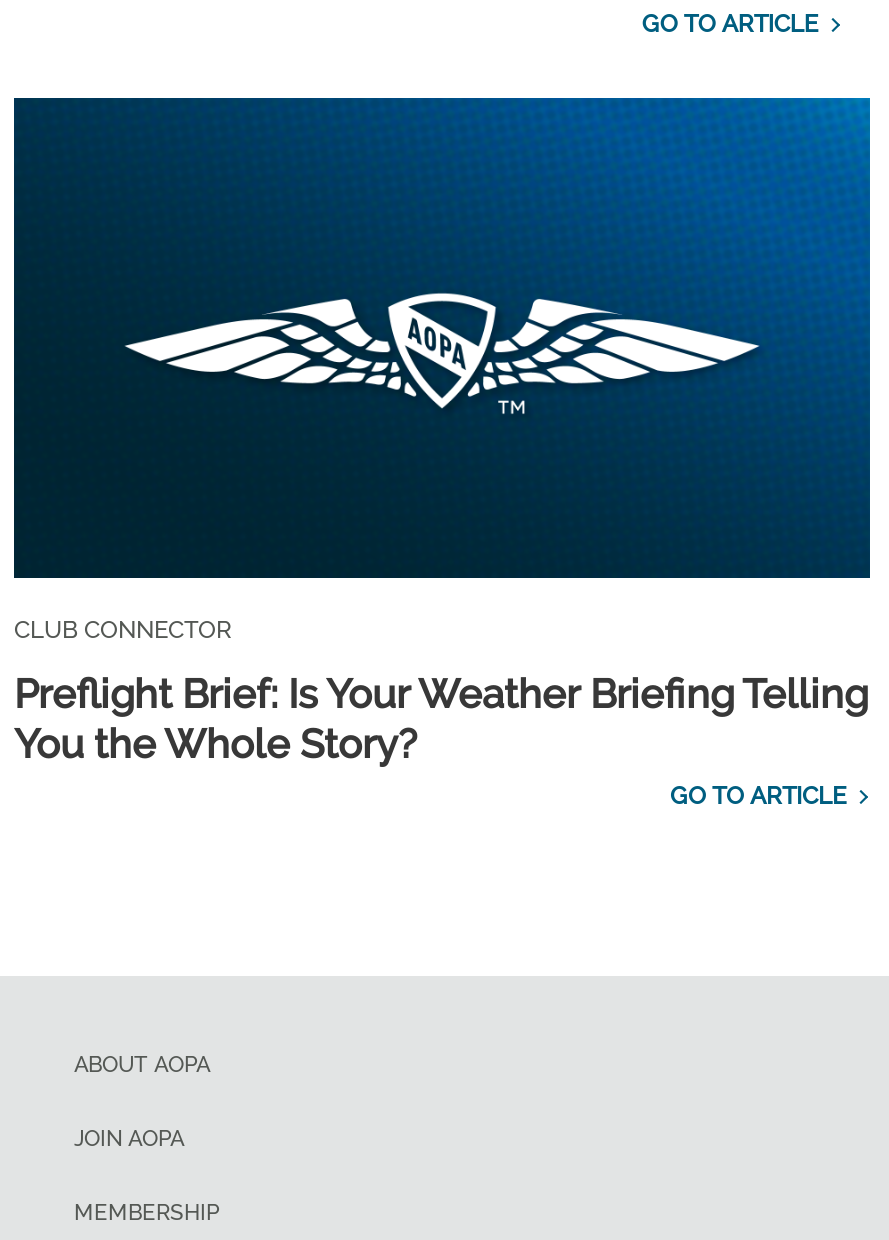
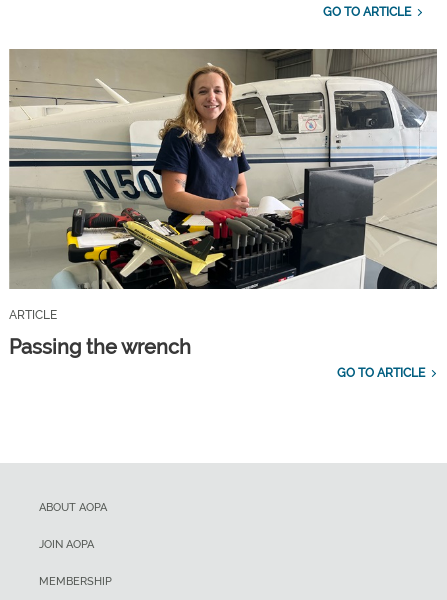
- [image]
- CLUB CONNECTOR
+ [image]
+ ARTICLE

- Preflight Brief: Is Your Weather Briefing Telling
- You the Whole Story?
+ Passing the wrench
